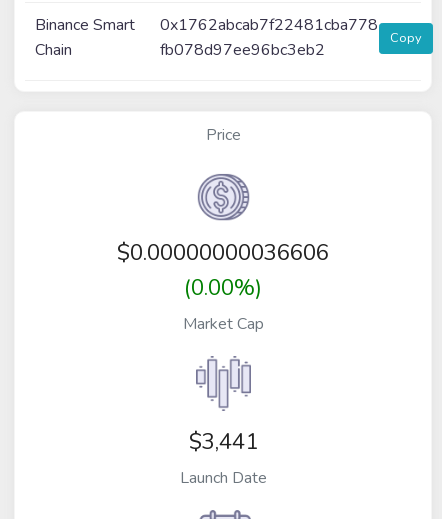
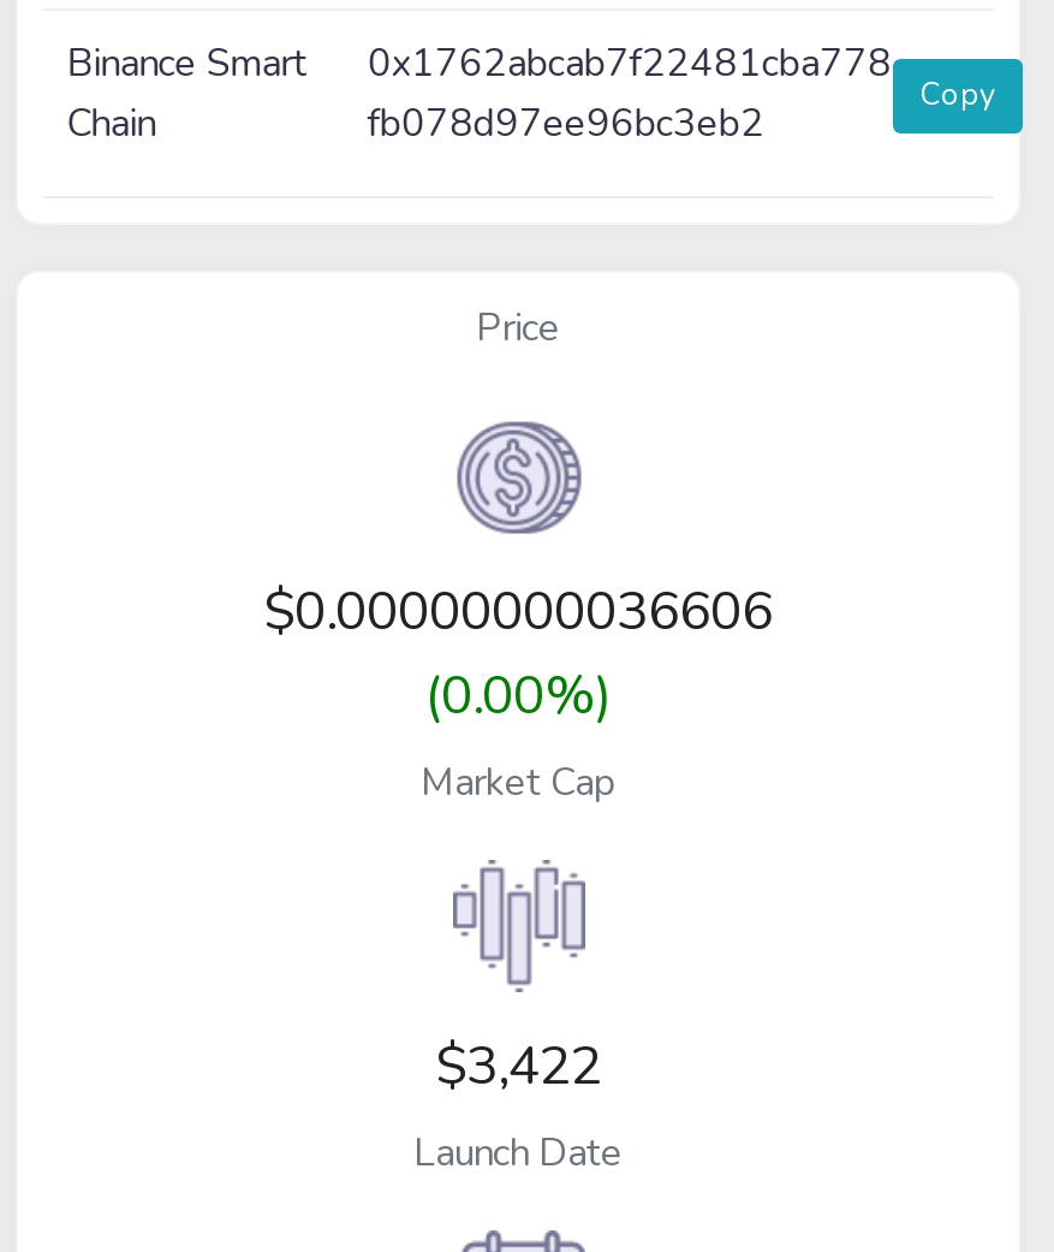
- $3,441
+ $3,422
